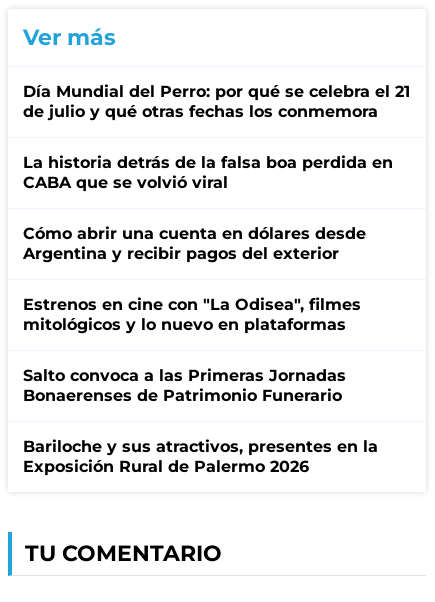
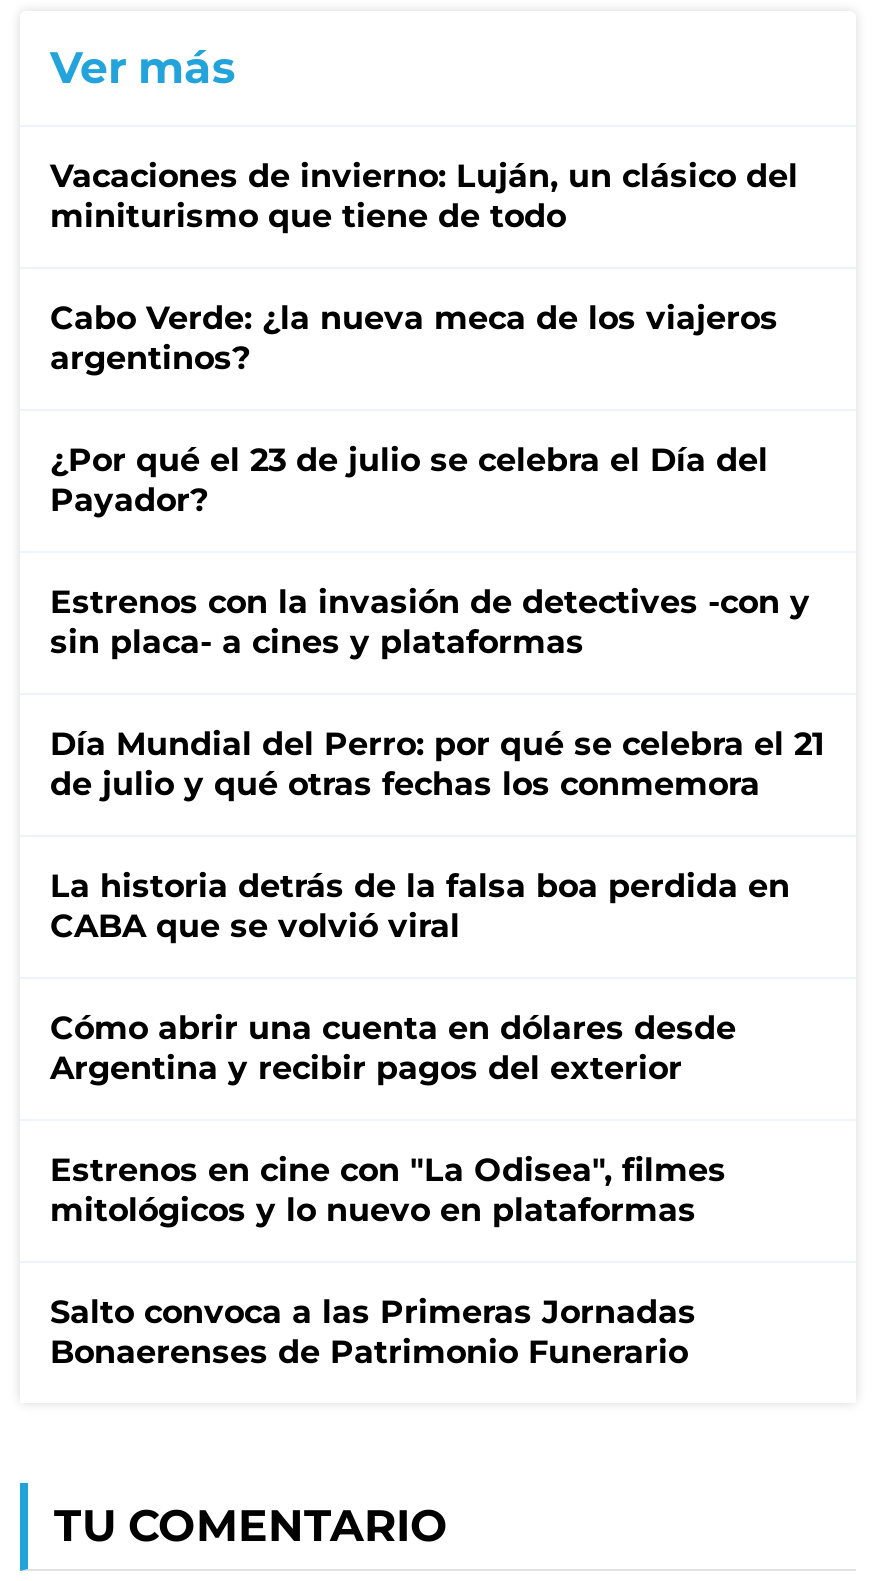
+ Vacaciones de invierno: Luján, un clásico del
+ miniturismo que tiene de todo
+ Cabo Verde: ¿la nueva meca de los viajeros
+ argentinos?
+ ¿Por qué el 23 de julio se celebra el Día del
+ Payador?
+ Estrenos con la invasión de detectives -con y
+ sin placa- a cines y plataformas

moved down: Día Mundial del Perro: por qué se celebra el 21 | de julio y qué otras fechas los conmemora | La historia detrás de la falsa boa perdida en | ... | Salto convoca a las Primeras Jornadas | Bonaerenses de Patrimonio Funerario

- Bariloche y sus atractivos, presentes en la
- Exposición Rural de Palermo 2026
